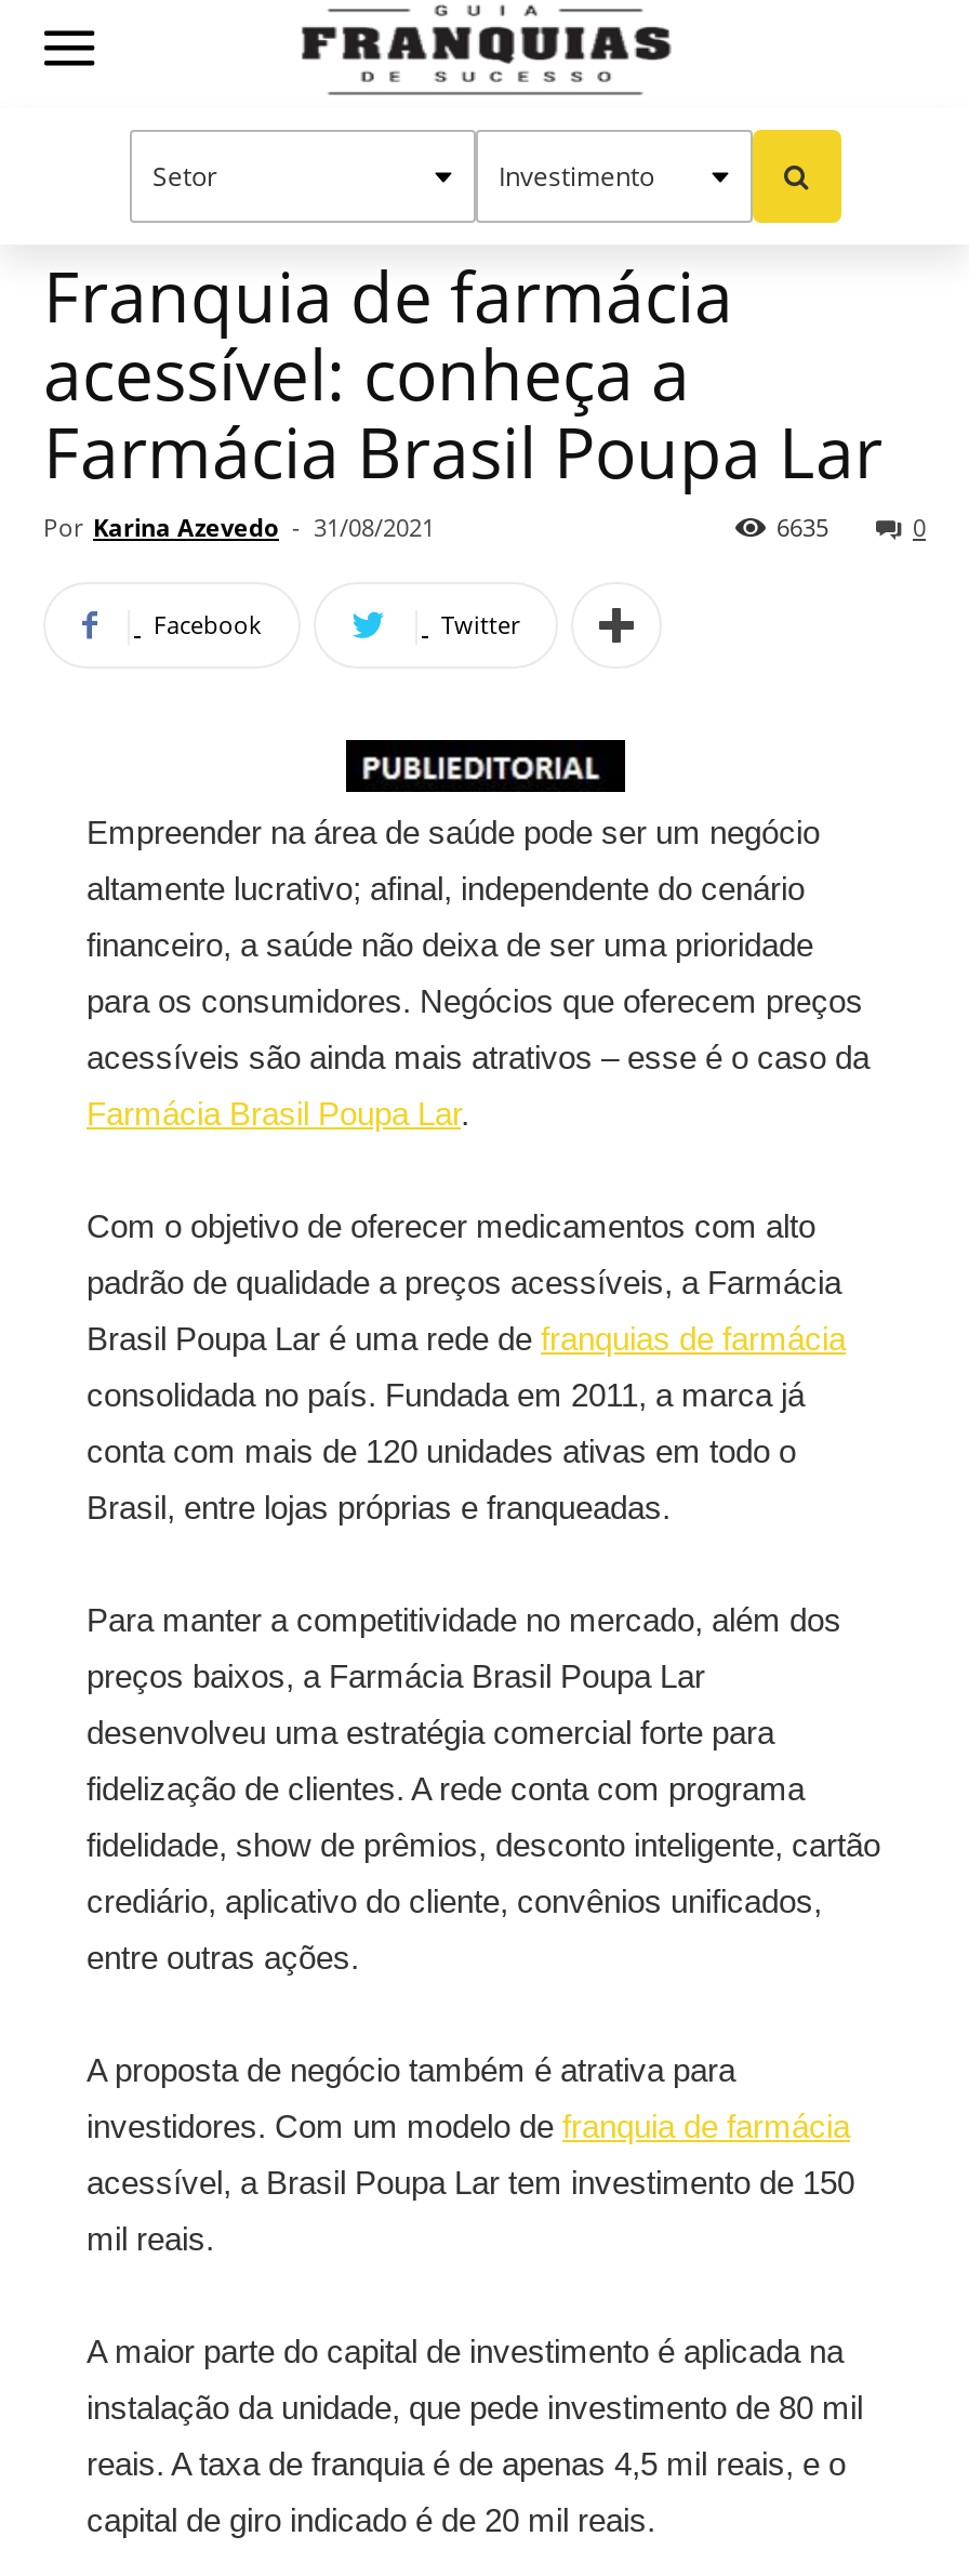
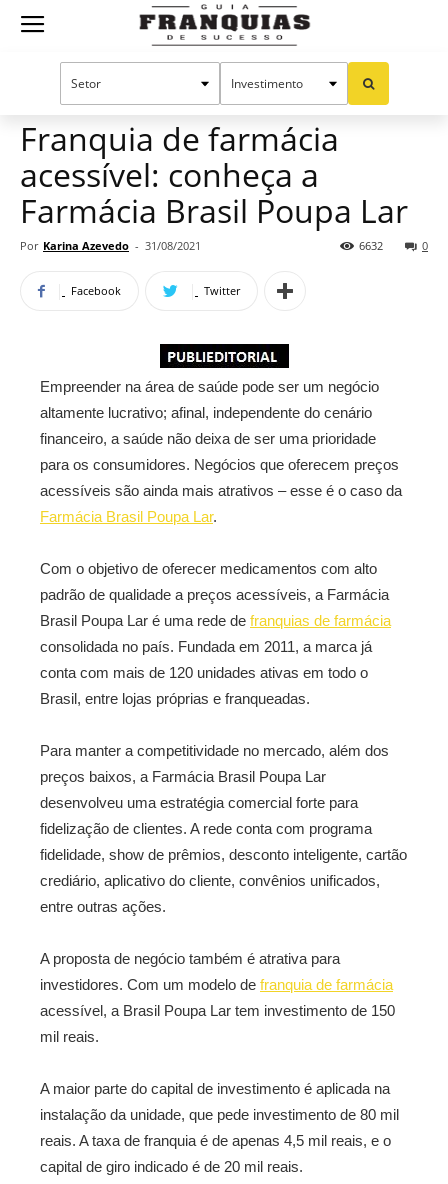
- 6635
+ 6632
